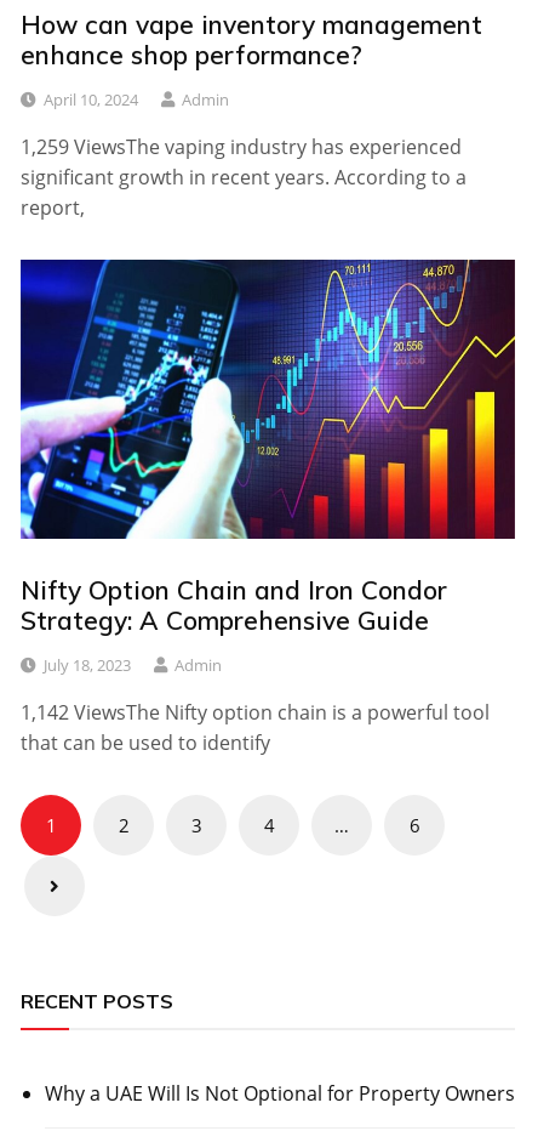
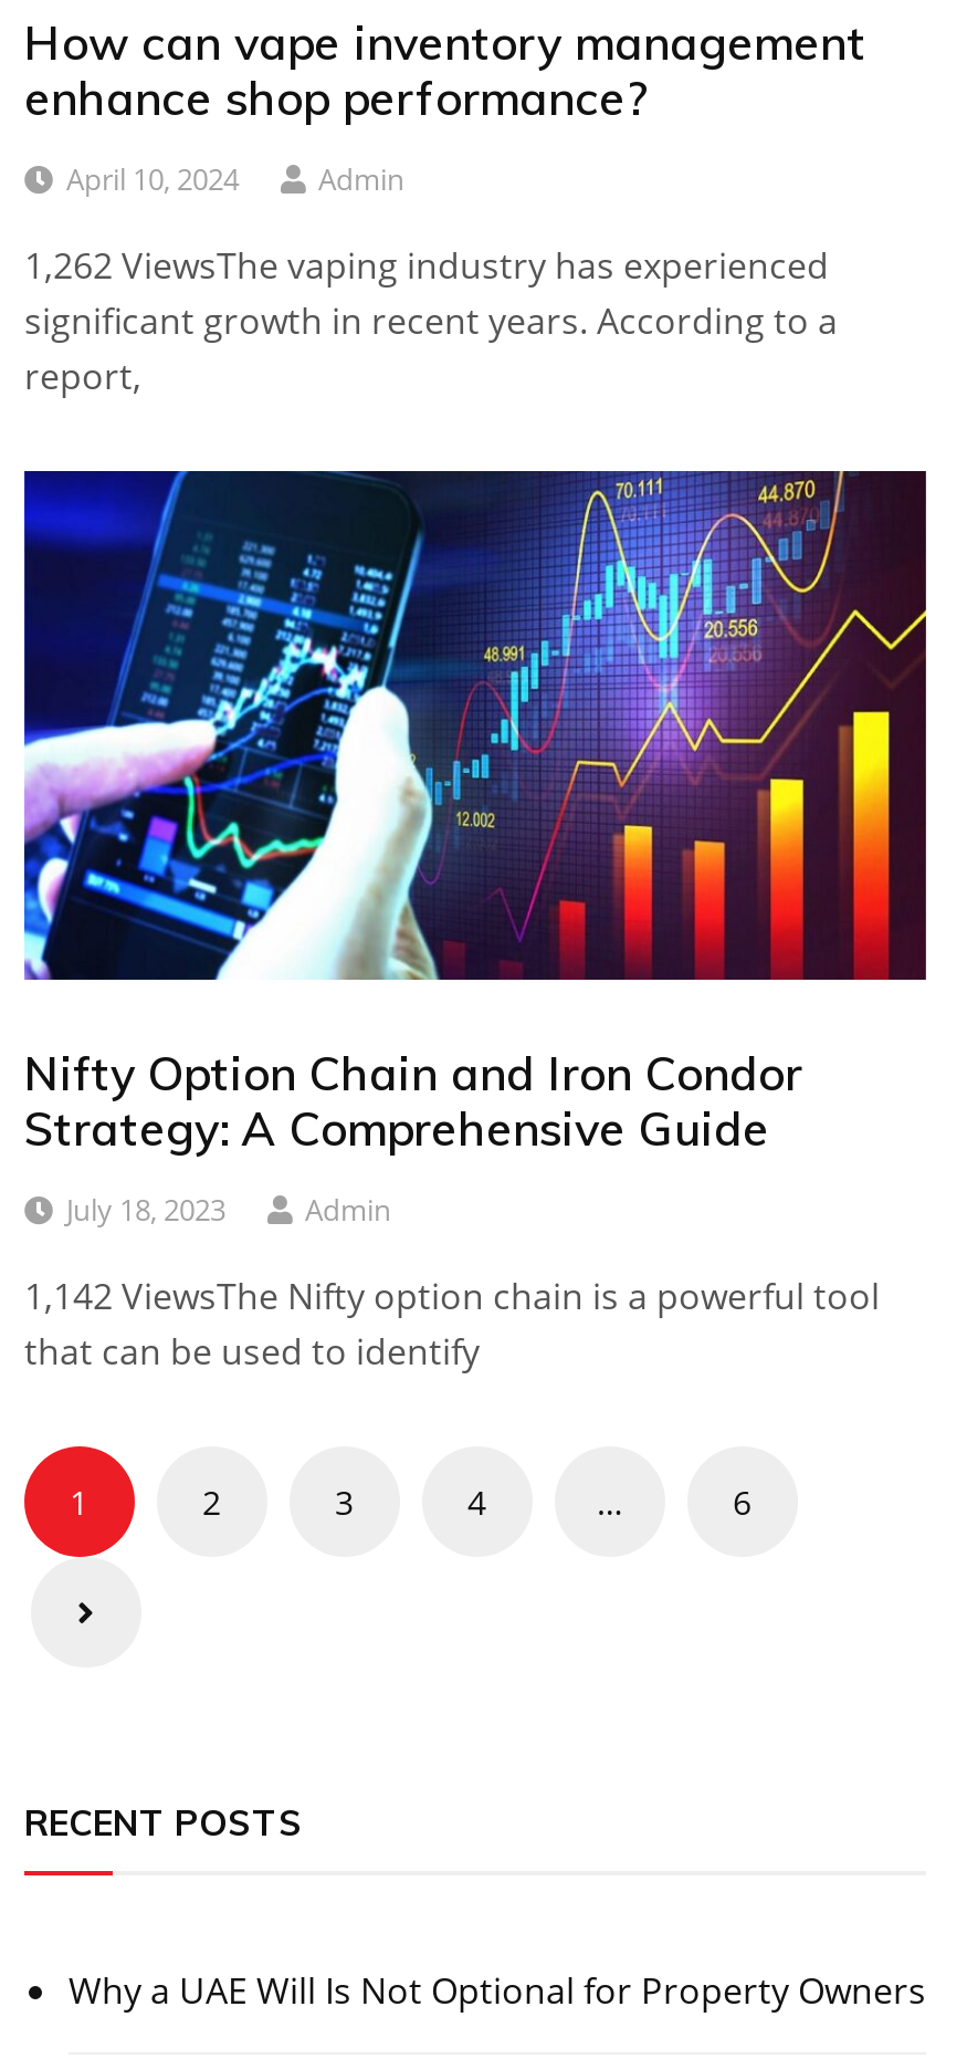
- 1,259 ViewsThe vaping industry has experienced
+ 1,262 ViewsThe vaping industry has experienced
